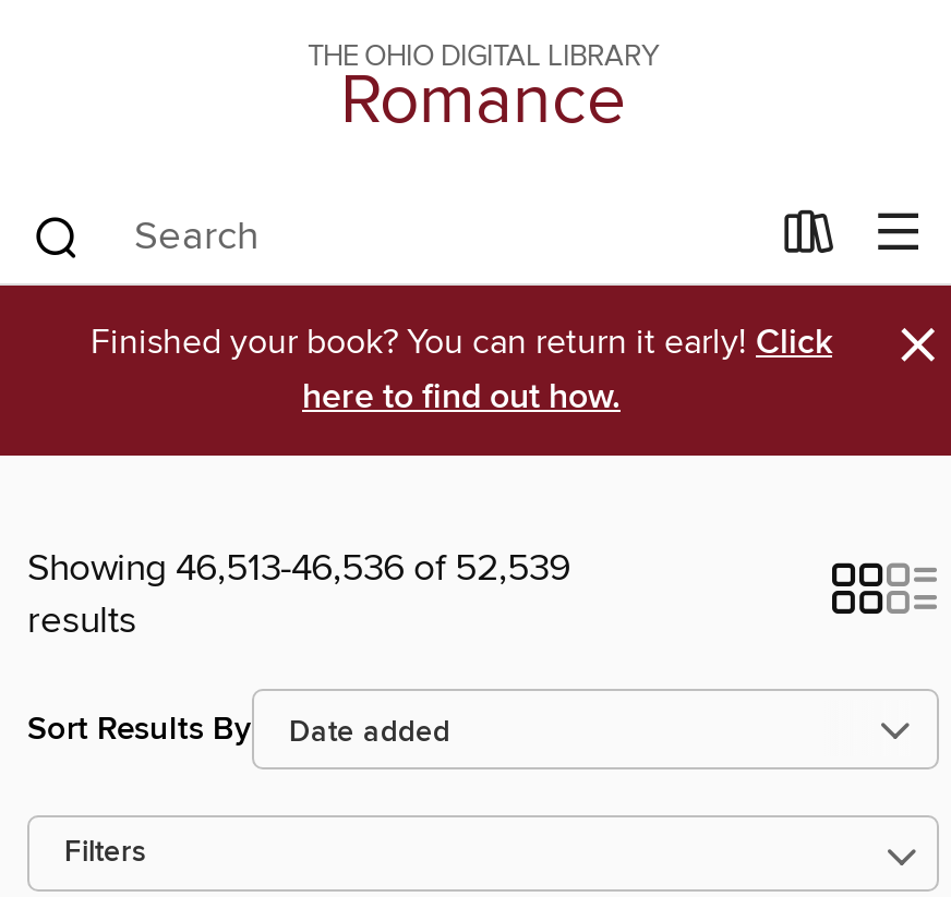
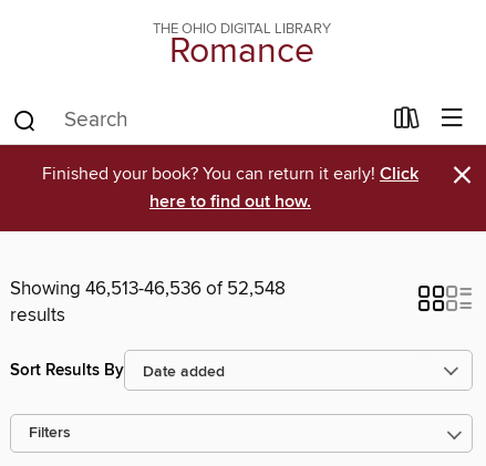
- Showing 46,513-46,536 of 52,539
+ Showing 46,513-46,536 of 52,548
